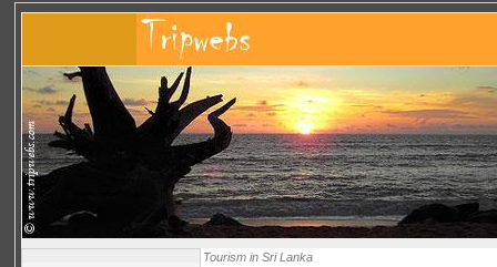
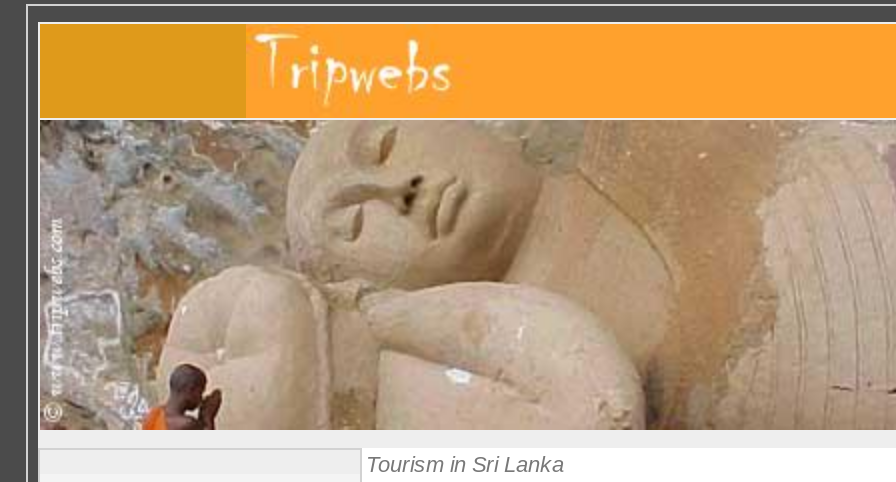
- [image]
+ [image]
